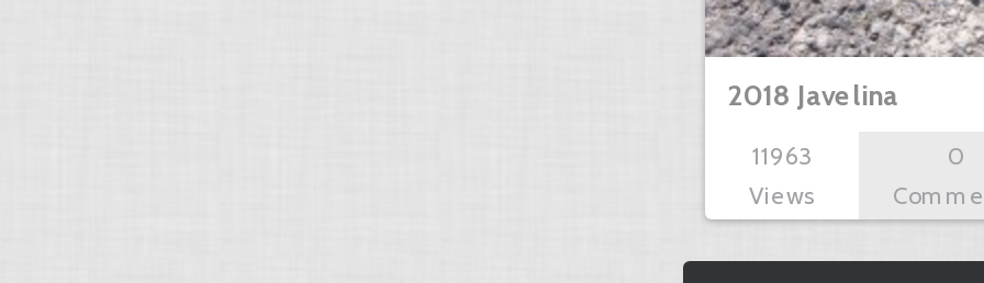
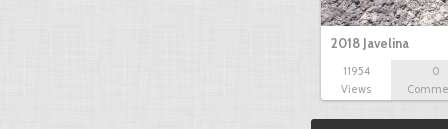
- 11963
+ 11954
